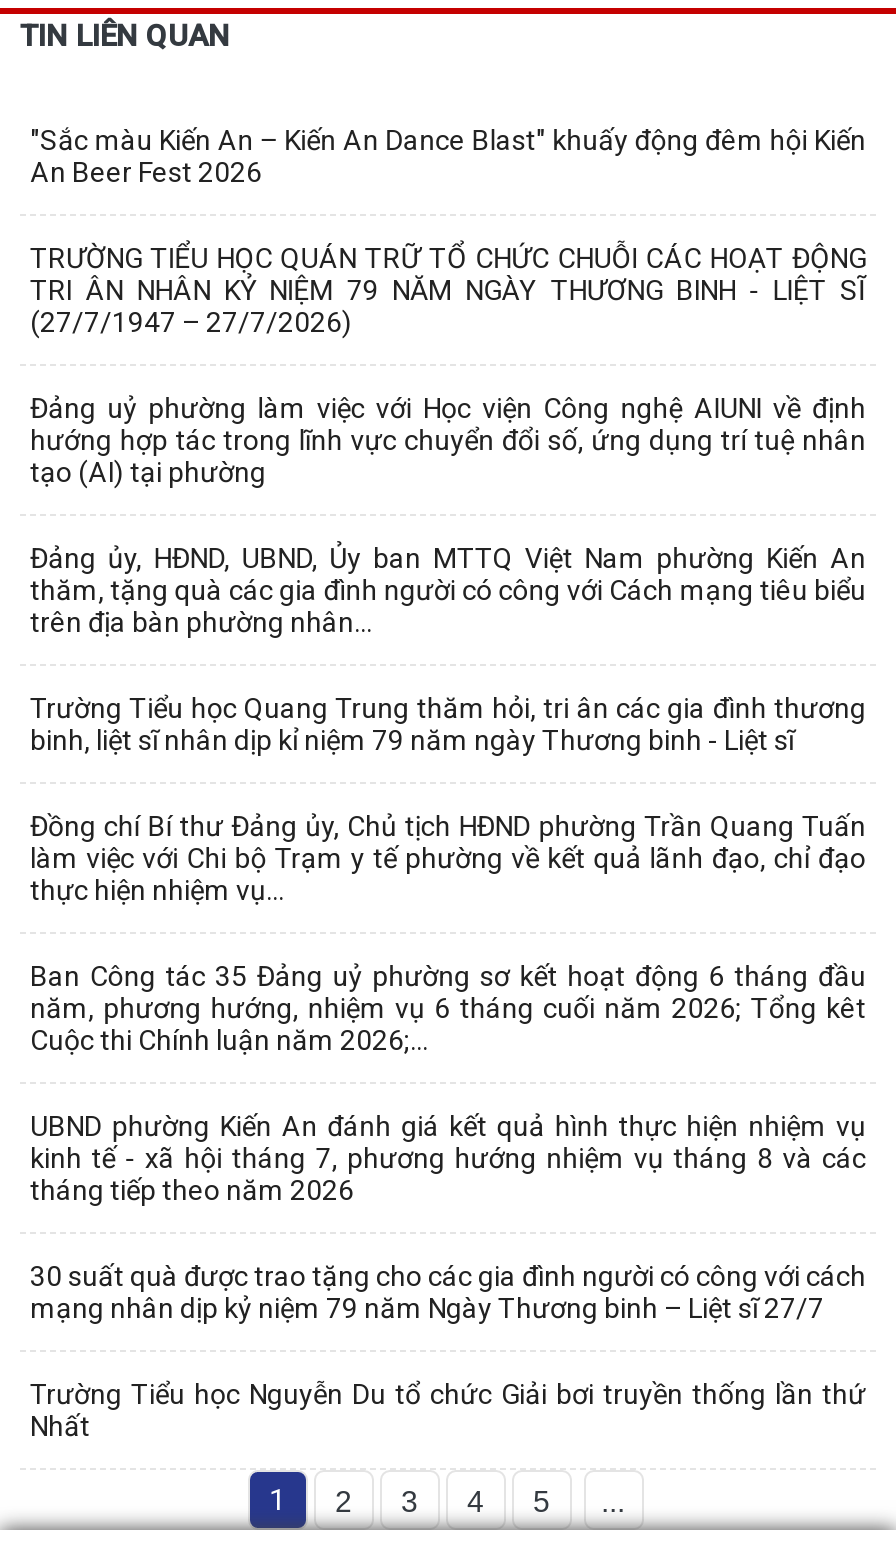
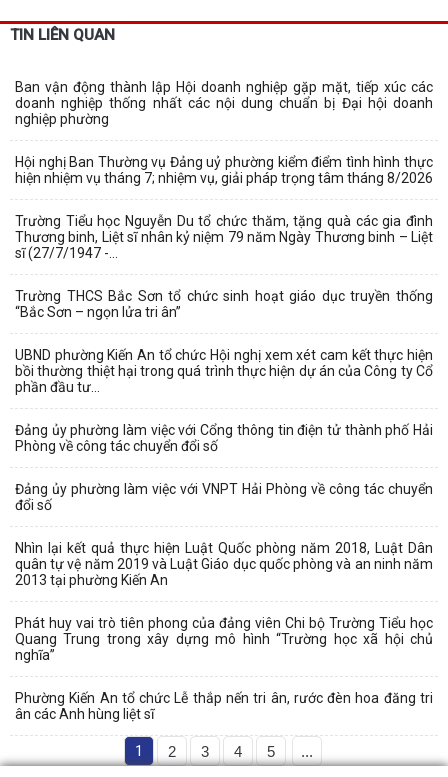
- "Sắc màu Kiến An – Kiến An Dance Blast" khuấy động đêm hội Kiến
- An Beer Fest 2026
+ Ban vận động thành lập Hội doanh nghiệp gặp mặt, tiếp xúc các
+ doanh nghiệp thống nhất các nội dung chuẩn bị Đại hội doanh
+ nghiệp phường

- TRƯỜNG TIỂU HỌC QUÁN TRỮ TỔ CHỨC CHUỖI CÁC HOẠT ĐỘNG
- TRI ÂN NHÂN KỶ NIỆM 79 NĂM NGÀY THƯƠNG BINH - LIỆT SĨ
- (27/7/1947 – 27/7/2026)
+ Hội nghị Ban Thường vụ Đảng uỷ phường kiểm điểm tình hình thực
+ hiện nhiệm vụ tháng 7; nhiệm vụ, giải pháp trọng tâm tháng 8/2026

- Đảng uỷ phường làm việc với Học viện Công nghệ AIUNI về định
- hướng hợp tác trong lĩnh vực chuyển đổi số, ứng dụng trí tuệ nhân
- tạo (AI) tại phường
+ Trường Tiểu học Nguyễn Du tổ chức thăm, tặng quà các gia đình
+ Thương binh, Liệt sĩ nhân kỷ niệm 79 năm Ngày Thương binh – Liệt
+ sĩ (27/7/1947 -...

- Đảng ủy, HĐND, UBND, Ủy ban MTTQ Việt Nam phường Kiến An
- thăm, tặng quà các gia đình người có công với Cách mạng tiêu biểu
- trên địa bàn phường nhân...
+ Trường THCS Bắc Sơn tổ chức sinh hoạt giáo dục truyền thống
+ “Bắc Sơn – ngọn lửa tri ân”

- Trường Tiểu học Quang Trung thăm hỏi, tri ân các gia đình thương
- binh, liệt sĩ nhân dịp kỉ niệm 79 năm ngày Thương binh - Liệt sĩ
+ UBND phường Kiến An tổ chức Hội nghị xem xét cam kết thực hiện
+ bồi thường thiệt hại trong quá trình thực hiện dự án của Công ty Cổ
+ phần đầu tư...

- Đồng chí Bí thư Đảng ủy, Chủ tịch HĐND phường Trần Quang Tuấn
- làm việc với Chi bộ Trạm y tế phường về kết quả lãnh đạo, chỉ đạo
- thực hiện nhiệm vụ...
+ Đảng ủy phường làm việc với Cổng thông tin điện tử thành phố Hải
+ Phòng về công tác chuyển đổi số

- Ban Công tác 35 Đảng uỷ phường sơ kết hoạt động 6 tháng đầu
- năm, phương hướng, nhiệm vụ 6 tháng cuối năm 2026; Tổng kêt
- Cuộc thi Chính luận năm 2026;...
+ Đảng ủy phường làm việc với VNPT Hải Phòng về công tác chuyển
+ đổi số

- UBND phường Kiến An đánh giá kết quả hình thực hiện nhiệm vụ
- kinh tế - xã hội tháng 7, phương hướng nhiệm vụ tháng 8 và các
- tháng tiếp theo năm 2026
+ Nhìn lại kết quả thực hiện Luật Quốc phòng năm 2018, Luật Dân
+ quân tự vệ năm 2019 và Luật Giáo dục quốc phòng và an ninh năm
+ 2013 tại phường Kiến An

- 30 suất quà được trao tặng cho các gia đình người có công với cách
- mạng nhân dịp kỷ niệm 79 năm Ngày Thương binh – Liệt sĩ 27/7
+ Phát huy vai trò tiên phong của đảng viên Chi bộ Trường Tiểu học
+ Quang Trung trong xây dựng mô hình “Trường học xã hội chủ
+ nghĩa”

- Trường Tiểu học Nguyễn Du tổ chức Giải bơi truyền thống lần thứ
- Nhất
+ Phường Kiến An tổ chức Lễ thắp nến tri ân, rước đèn hoa đăng tri
+ ân các Anh hùng liệt sĩ
